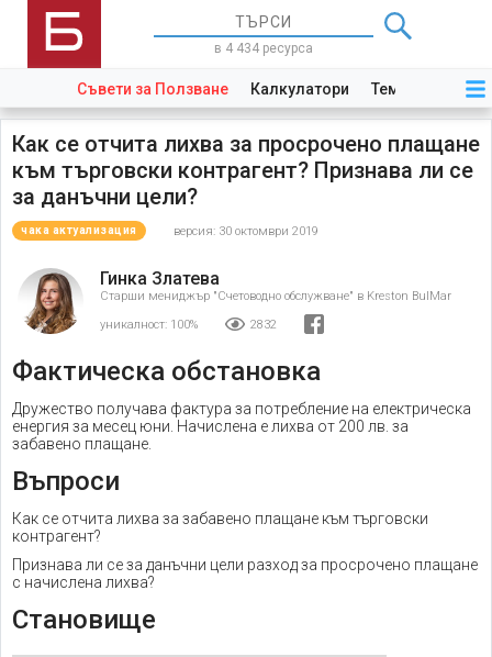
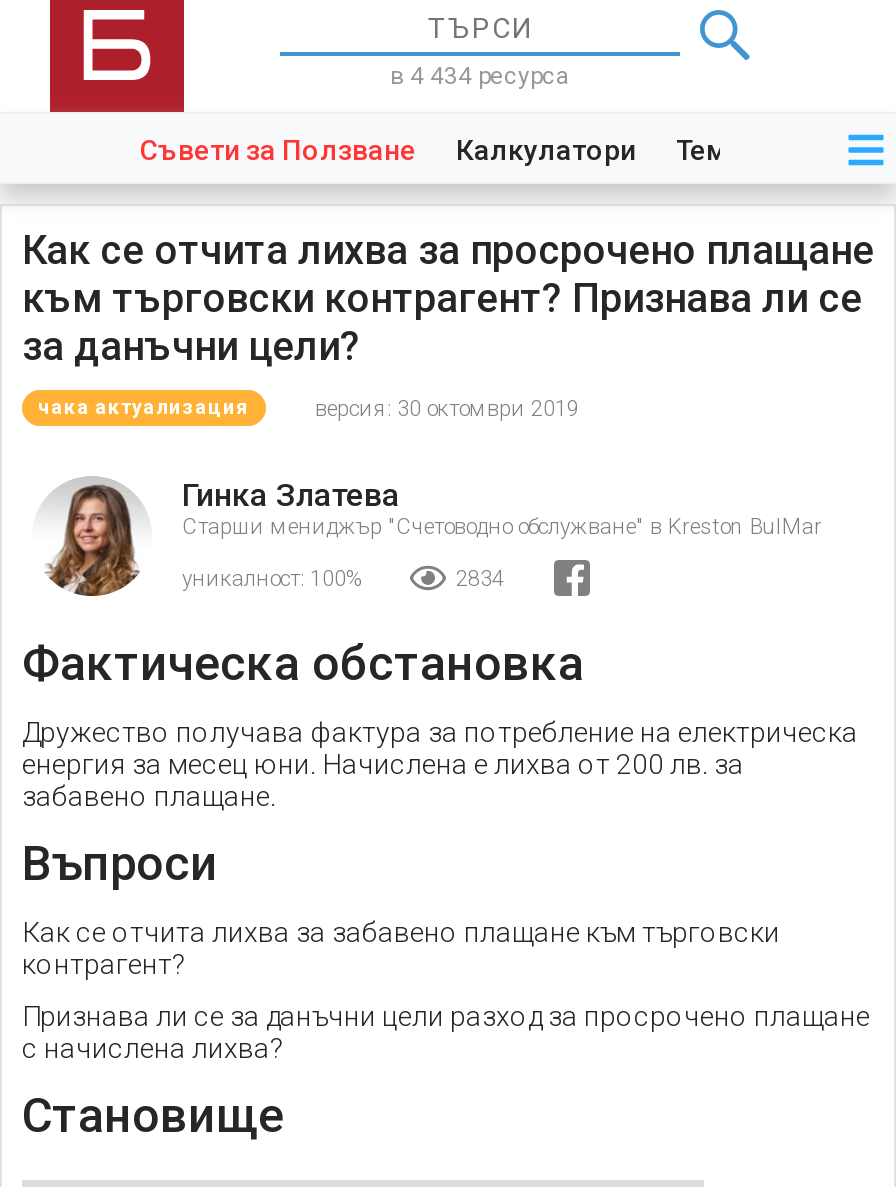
- 2832
+ 2834
